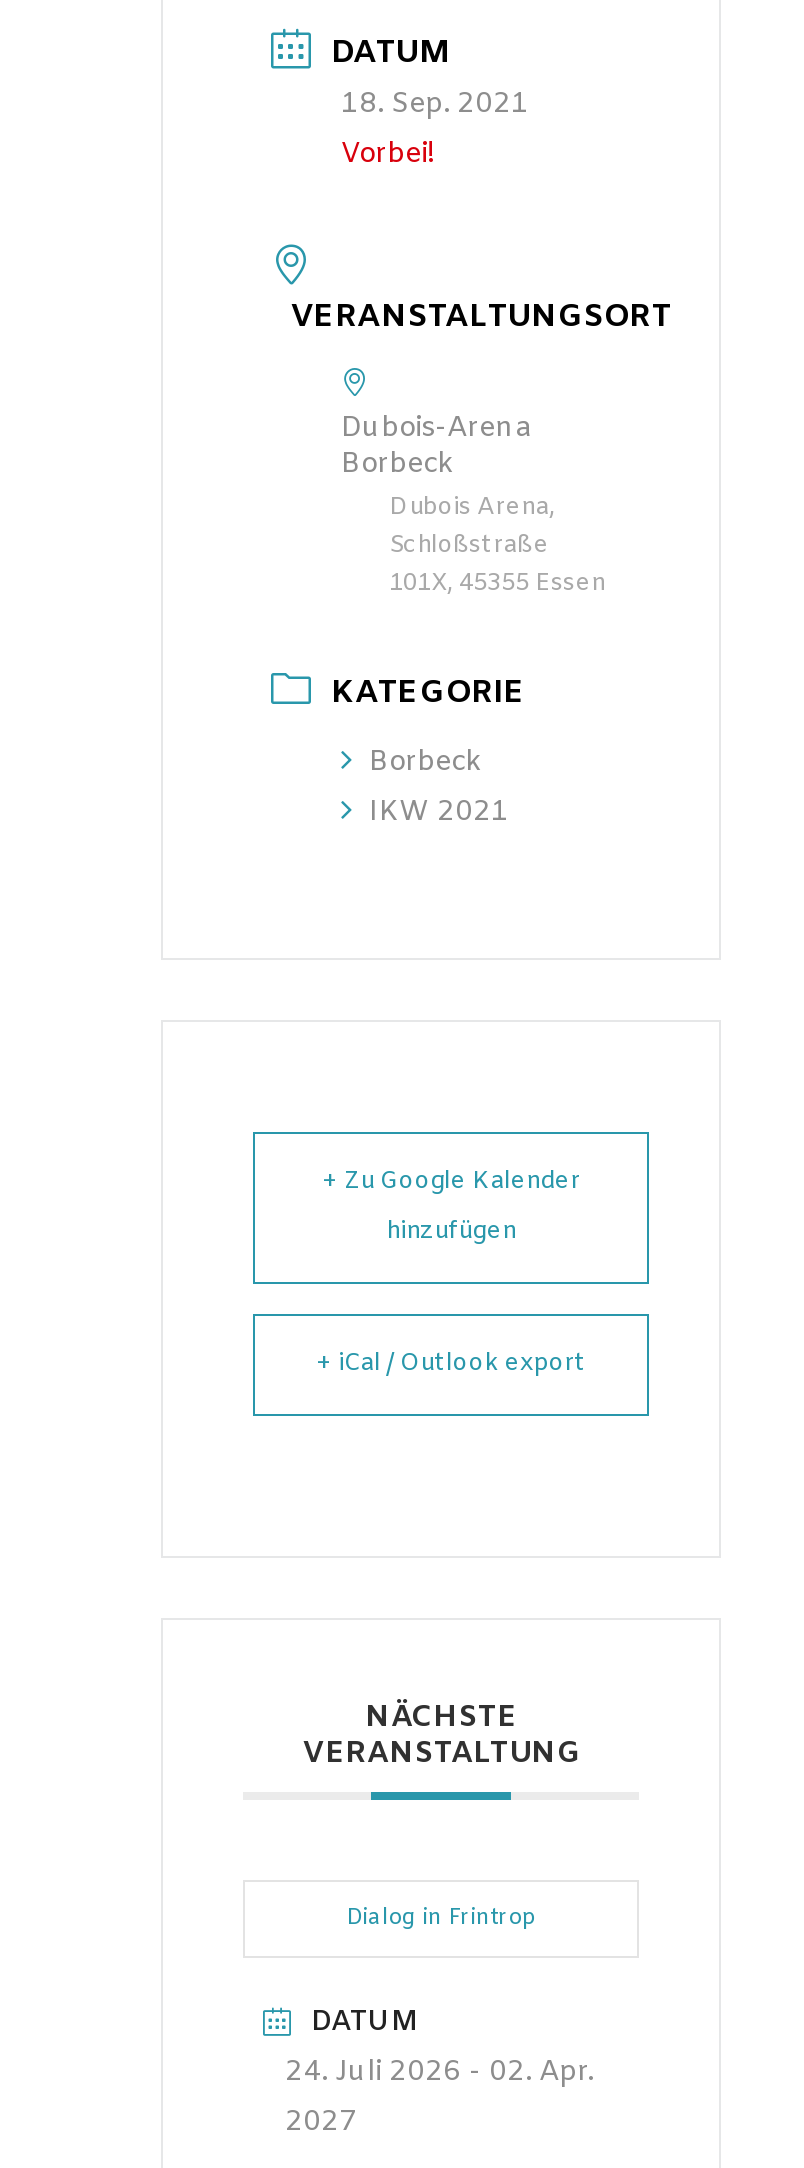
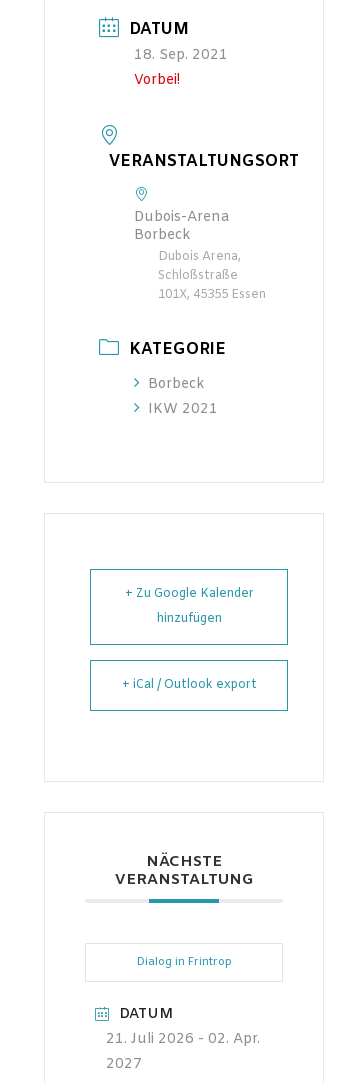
- 24. Juli 2026 - 02. Apr.
+ 21. Juli 2026 - 02. Apr.
